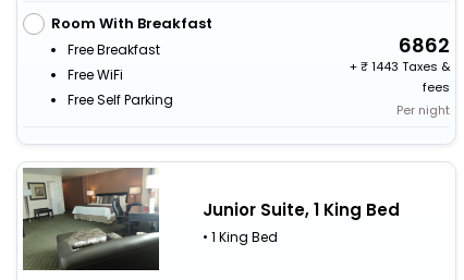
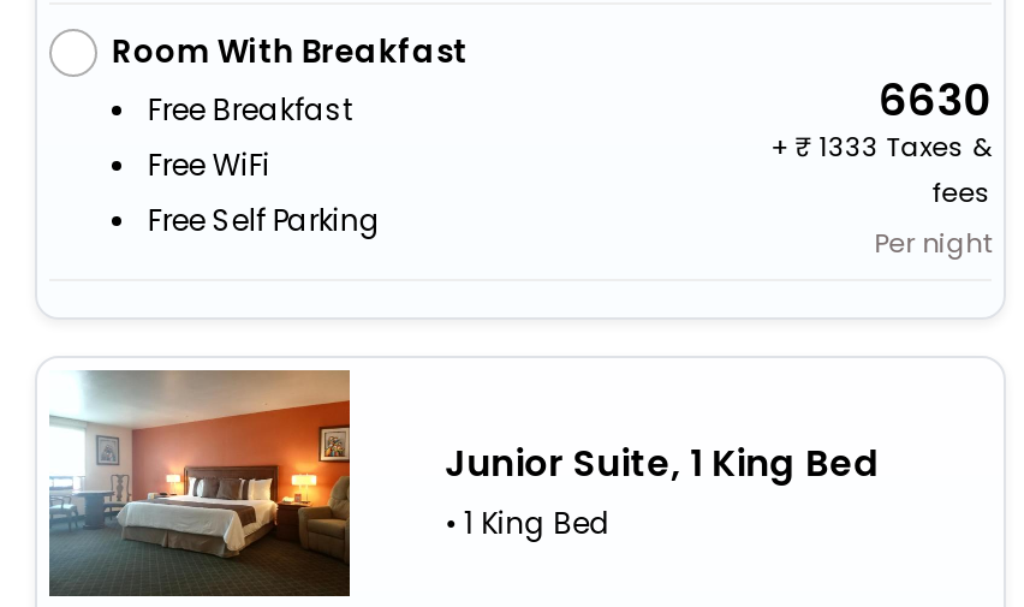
- 6862
+ 6630

- + 1443 Taxes &
+ + 1333 Taxes &

- [image]
+ [image]
